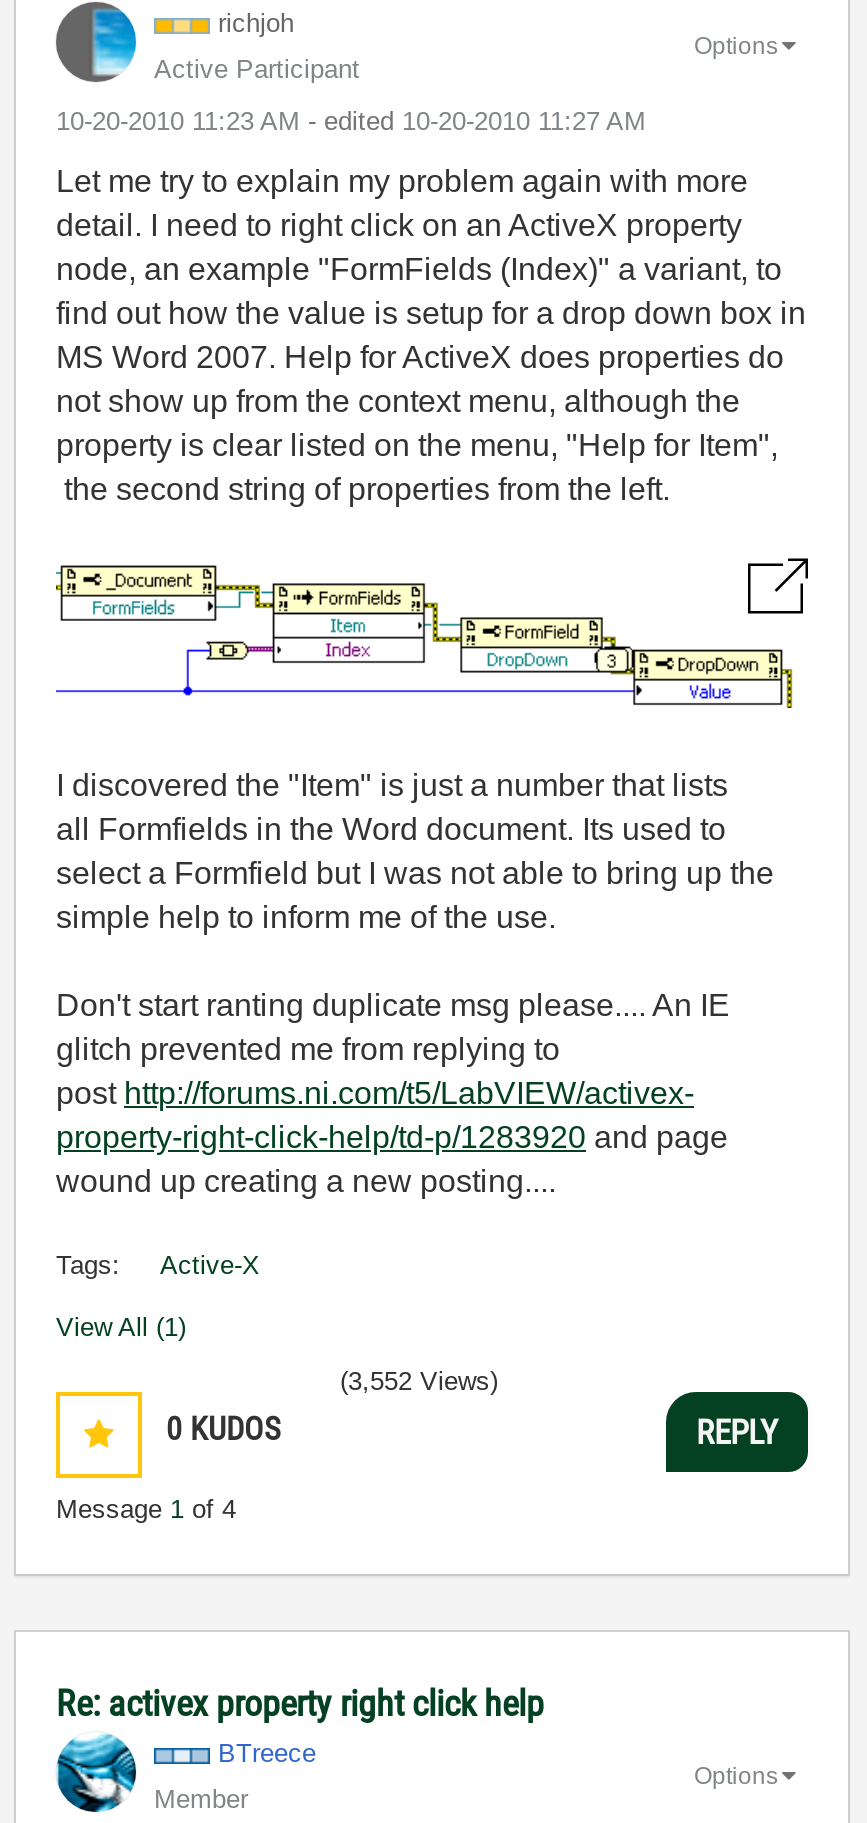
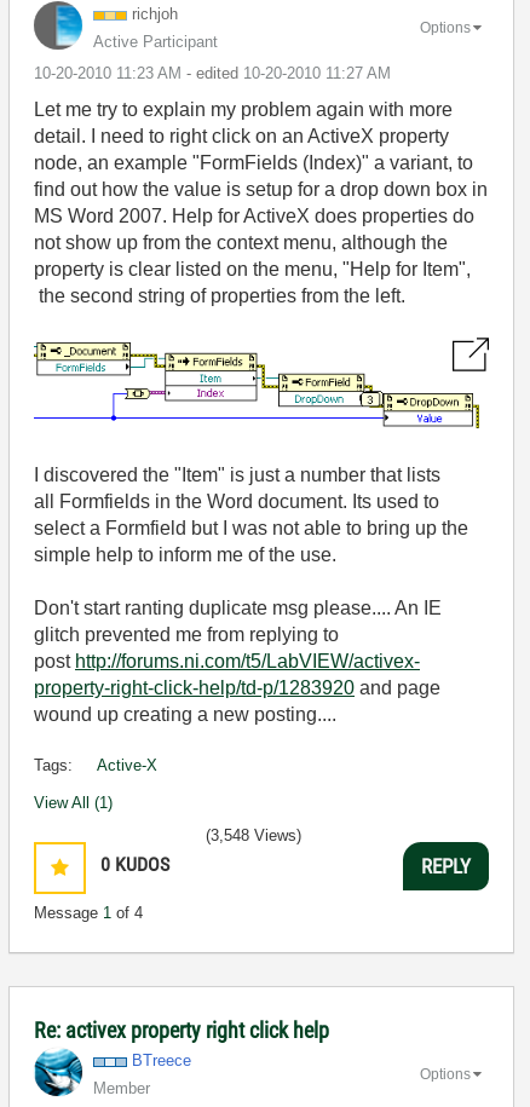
- (3,552 Views)
+ (3,548 Views)
